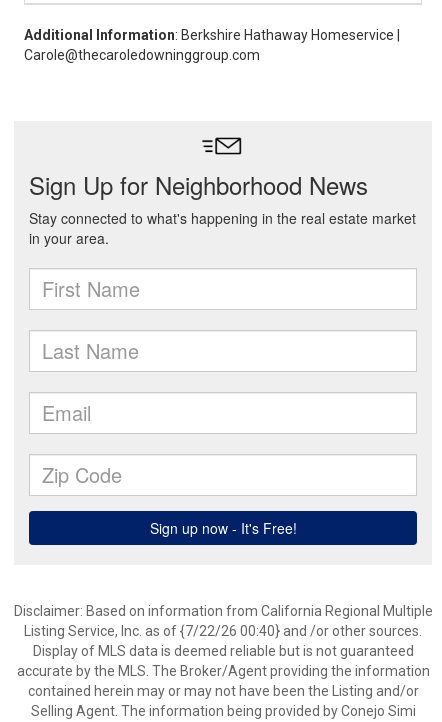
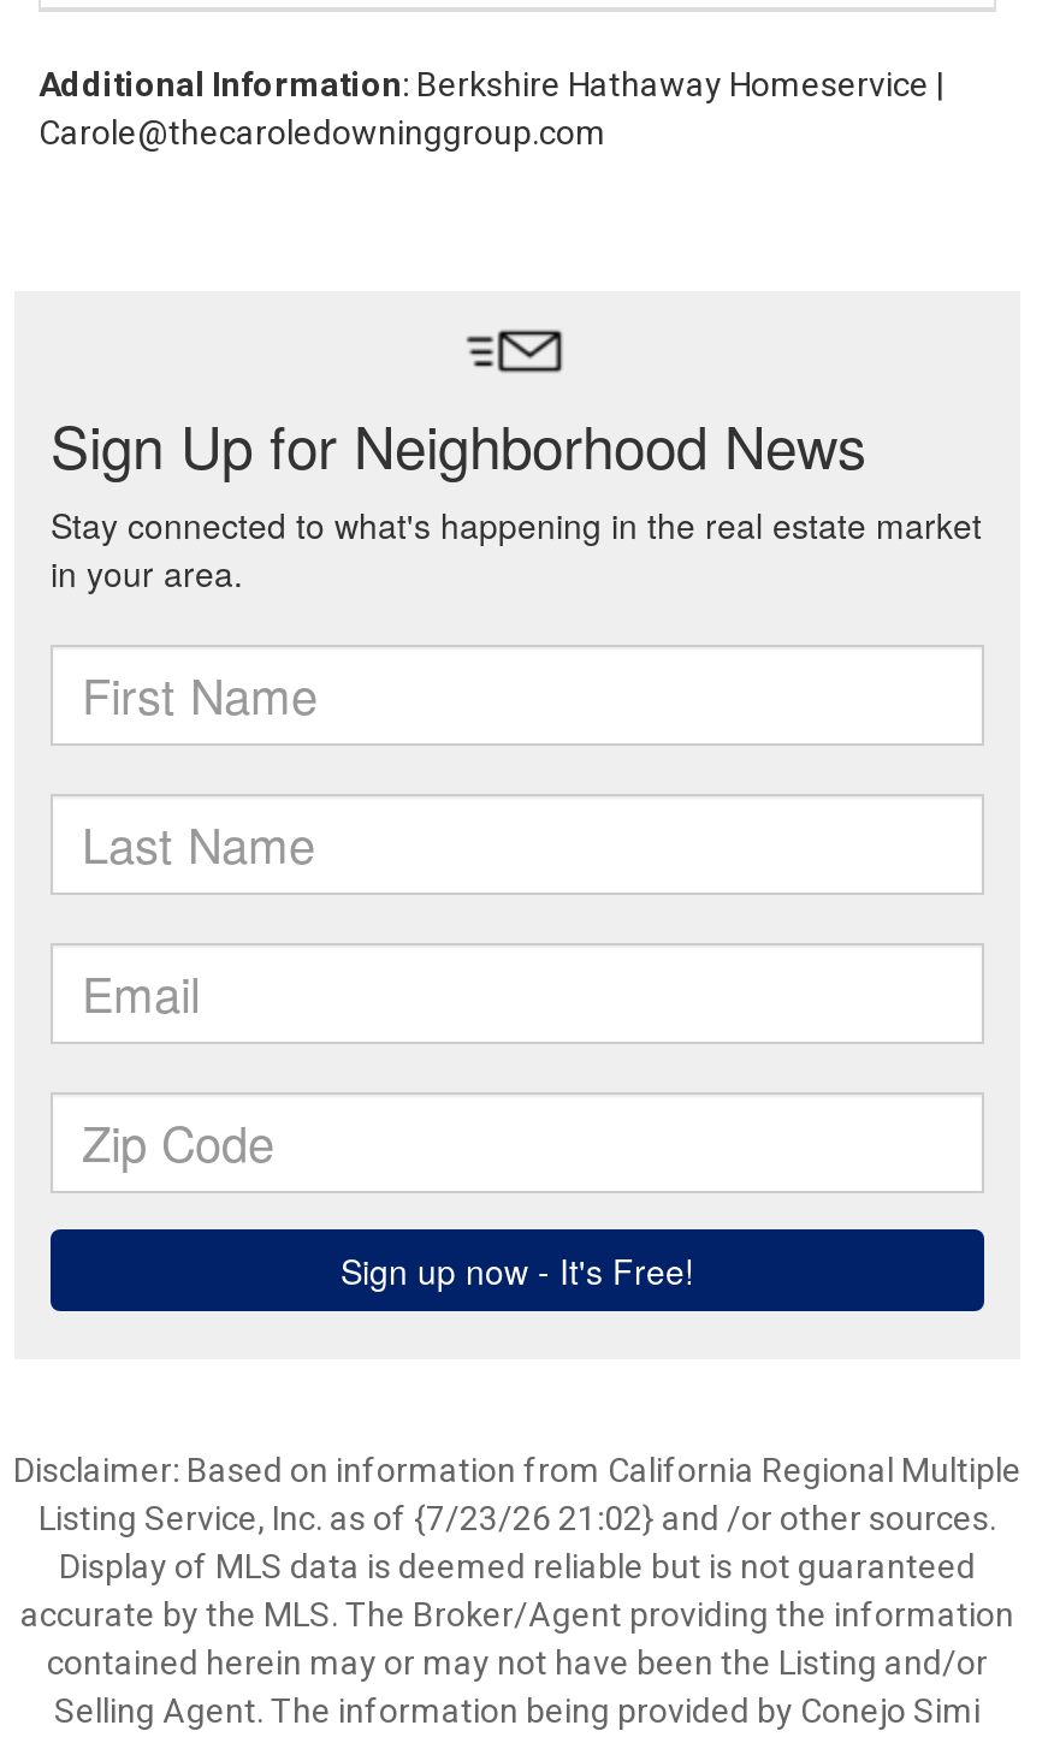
- Listing Service, Inc. as of {7/22/26 00:40} and /or other sources.
+ Listing Service, Inc. as of {7/23/26 21:02} and /or other sources.
